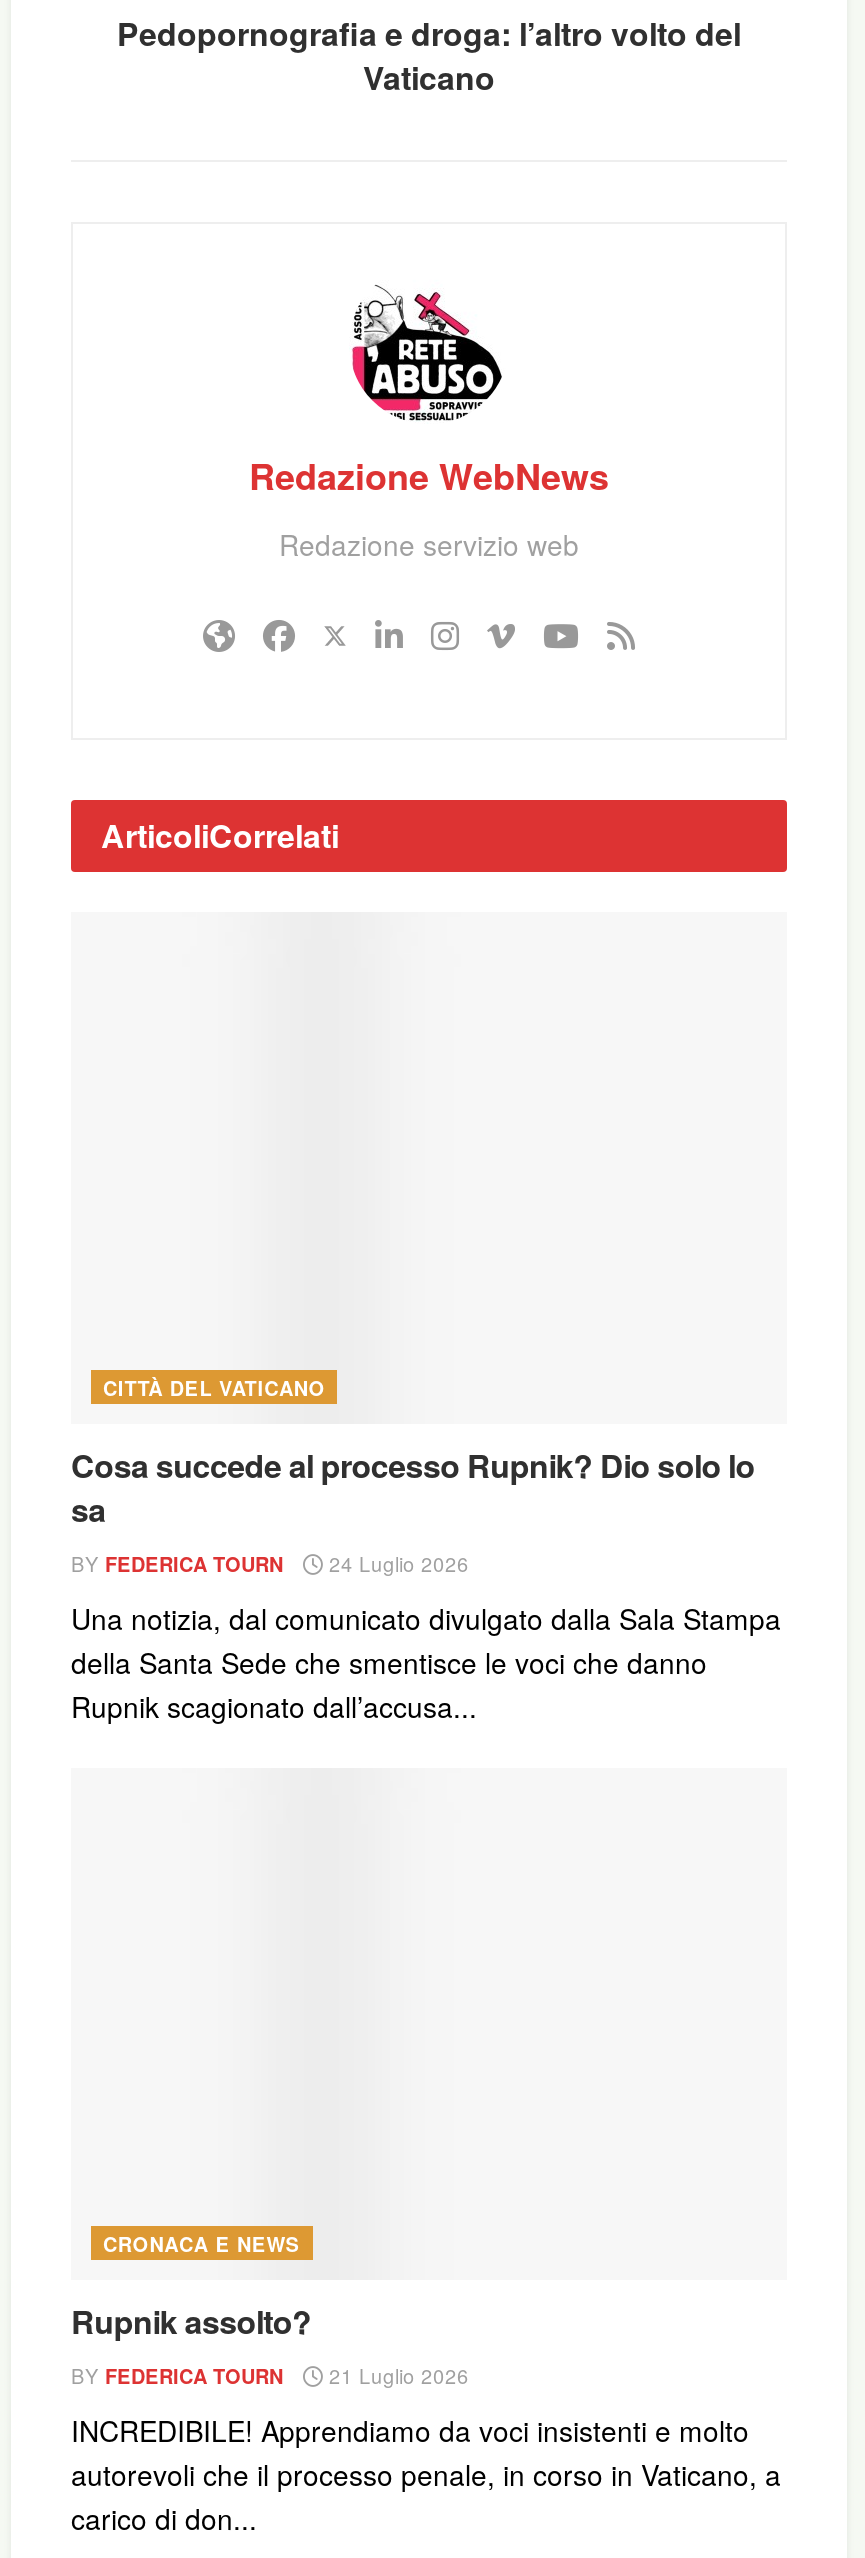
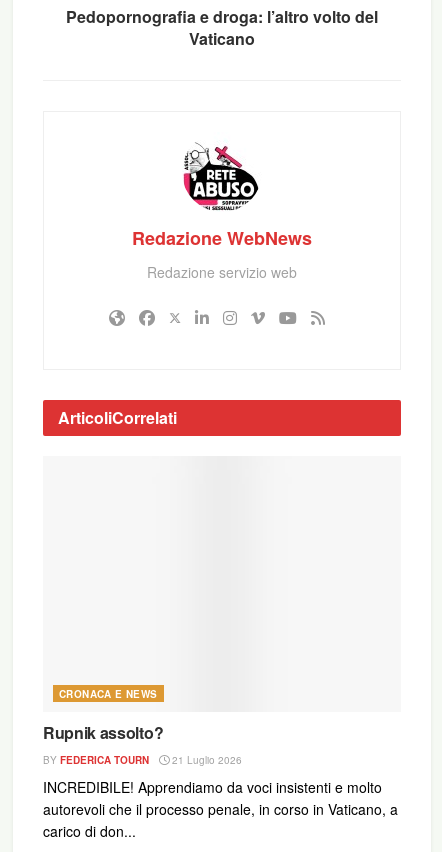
- CITTÀ DEL VATICANO
- Cosa succede al processo Rupnik? Dio solo lo
- sa
- BY FEDERICA TOURN
- 24 Luglio 2026
- Una notizia, dal comunicato divulgato dalla Sala Stampa
- della Santa Sede che smentisce le voci che danno
- Rupnik scagionato dall’accusa...
